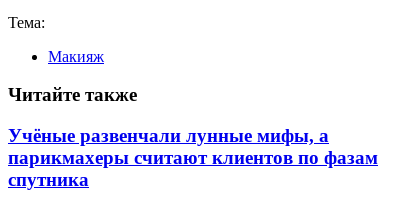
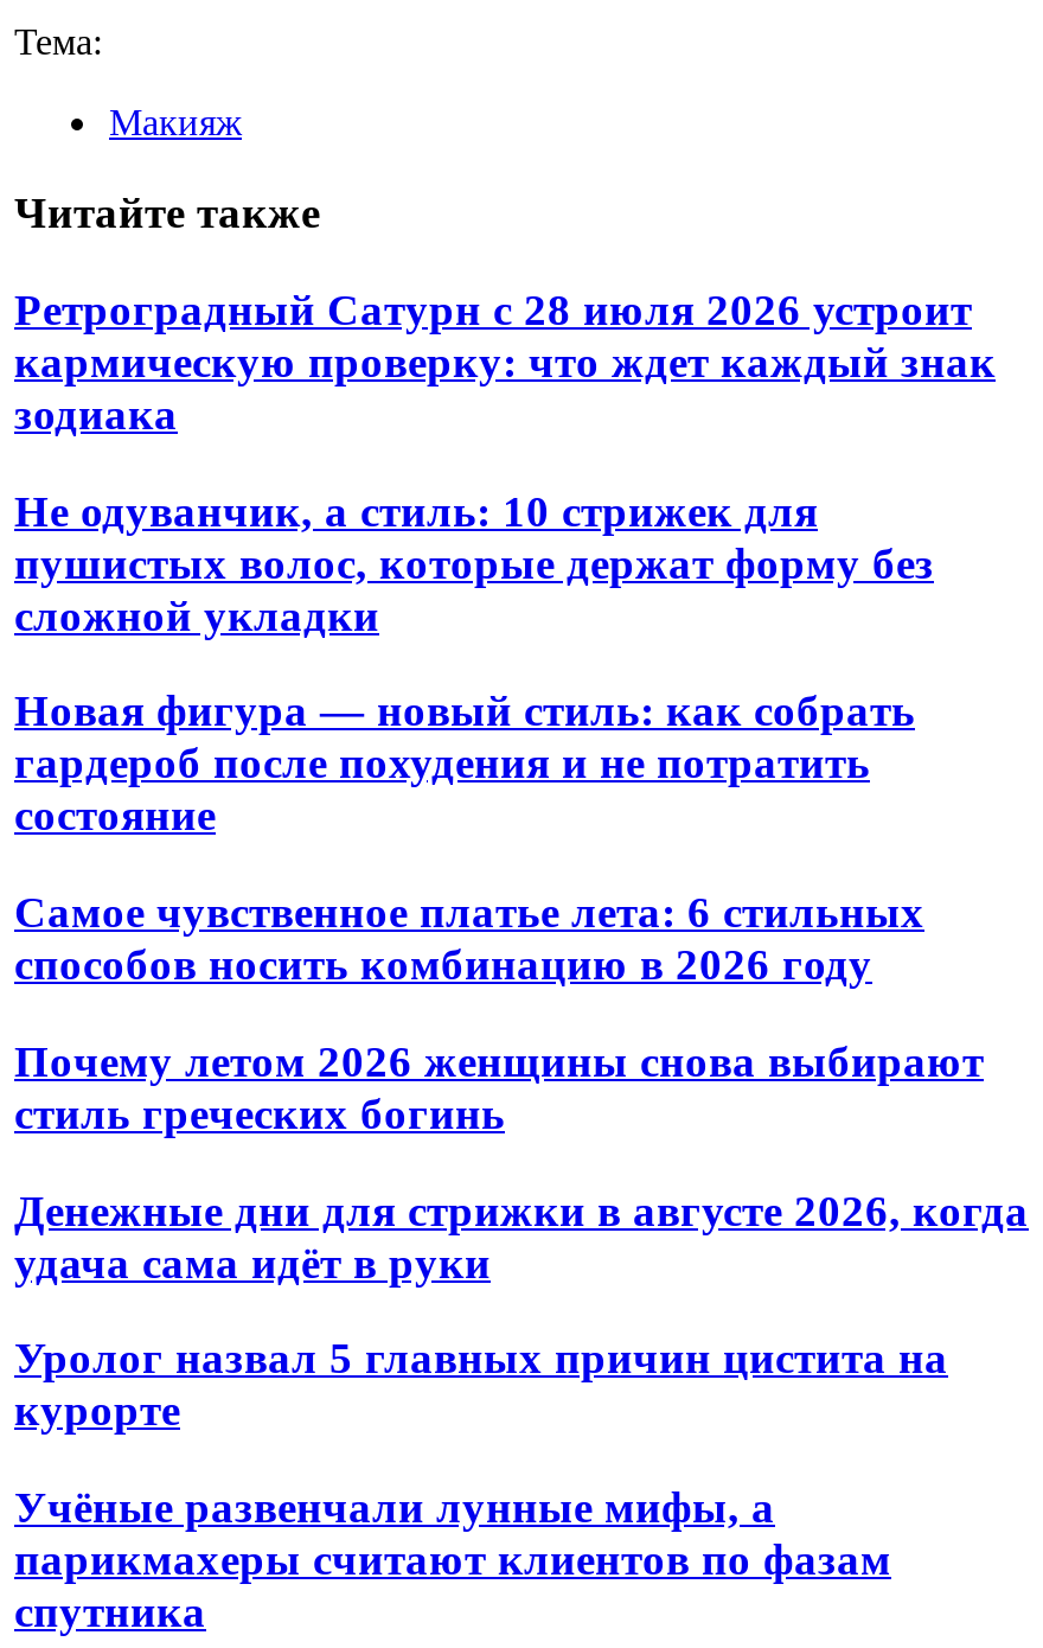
+ Ретроградный Сатурн с 28 июля 2026 устроит
+ кармическую проверку: что ждет каждый знак
+ зодиака
+ Не одуванчик, а стиль: 10 стрижек для
+ пушистых волос, которые держат форму без
+ сложной укладки
+ Новая фигура — новый стиль: как собрать
+ гардероб после похудения и не потратить
+ состояние
+ Самое чувственное платье лета: 6 стильных
+ способов носить комбинацию в 2026 году
+ Почему летом 2026 женщины снова выбирают
+ стиль греческих богинь
+ Денежные дни для стрижки в августе 2026, когда
+ удача сама идёт в руки
+ Уролог назвал 5 главных причин цистита на
+ курорте
